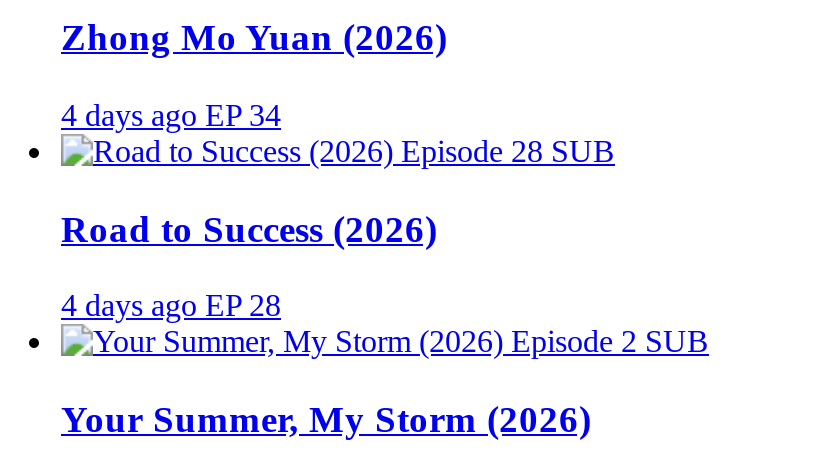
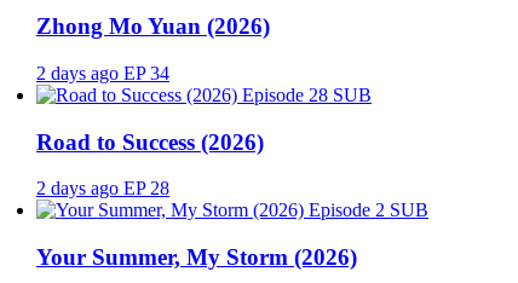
- 4 days ago EP 34
+ 2 days ago EP 34

- 4 days ago EP 28
+ 2 days ago EP 28
